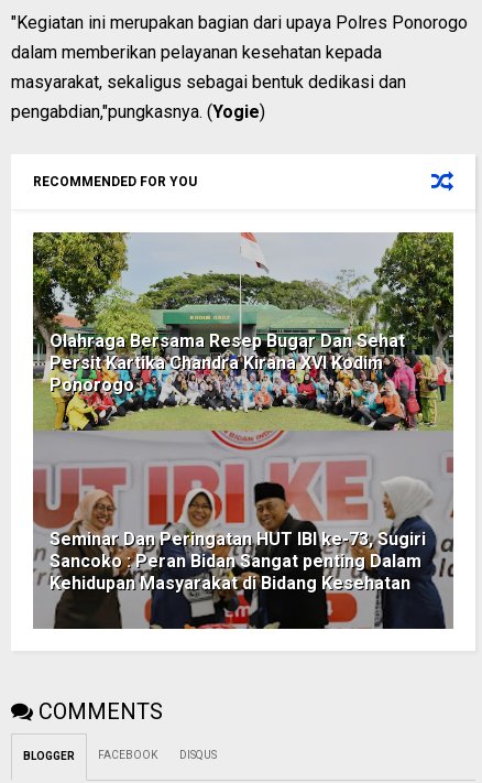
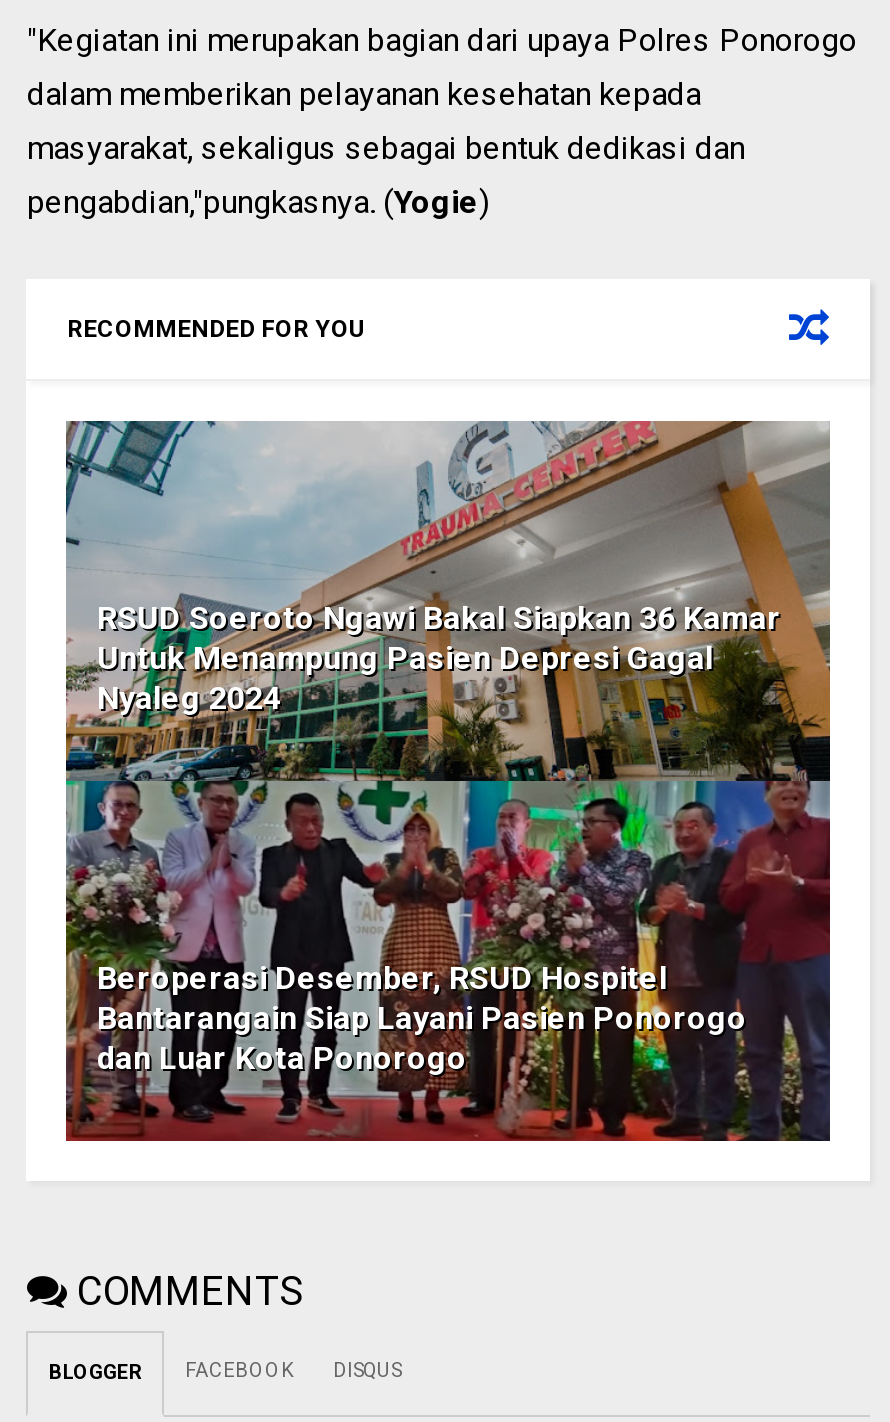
- [image]
- Olahraga Bersama Resep Bugar Dan Sehat
- Persit Kartika Chandra Kirana XVI Kodim
- Ponorogo
+ [image]
+ RSUD Soeroto Ngawi Bakal Siapkan 36 Kamar
+ Untuk Menampung Pasien Depresi Gagal
+ Nyaleg 2024

- Seminar Dan Peringatan HUT IBI ke-73, Sugiri
- Sancoko : Peran Bidan Sangat penting Dalam
- Kehidupan Masyarakat di Bidang Kesehatan
+ Beroperasi Desember, RSUD Hospitel
+ Bantarangain Siap Layani Pasien Ponorogo
+ dan Luar Kota Ponorogo
